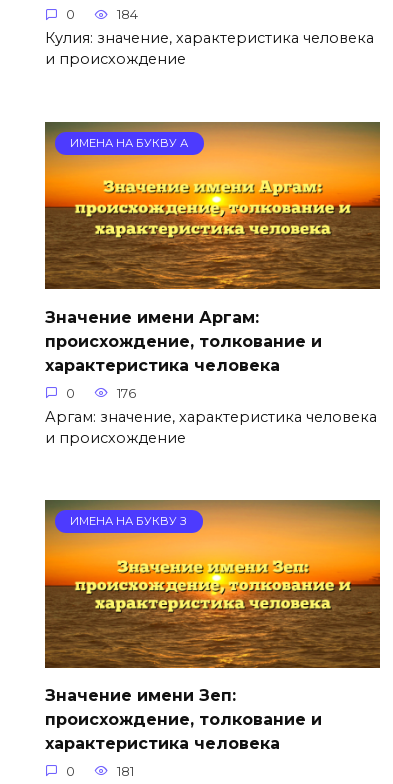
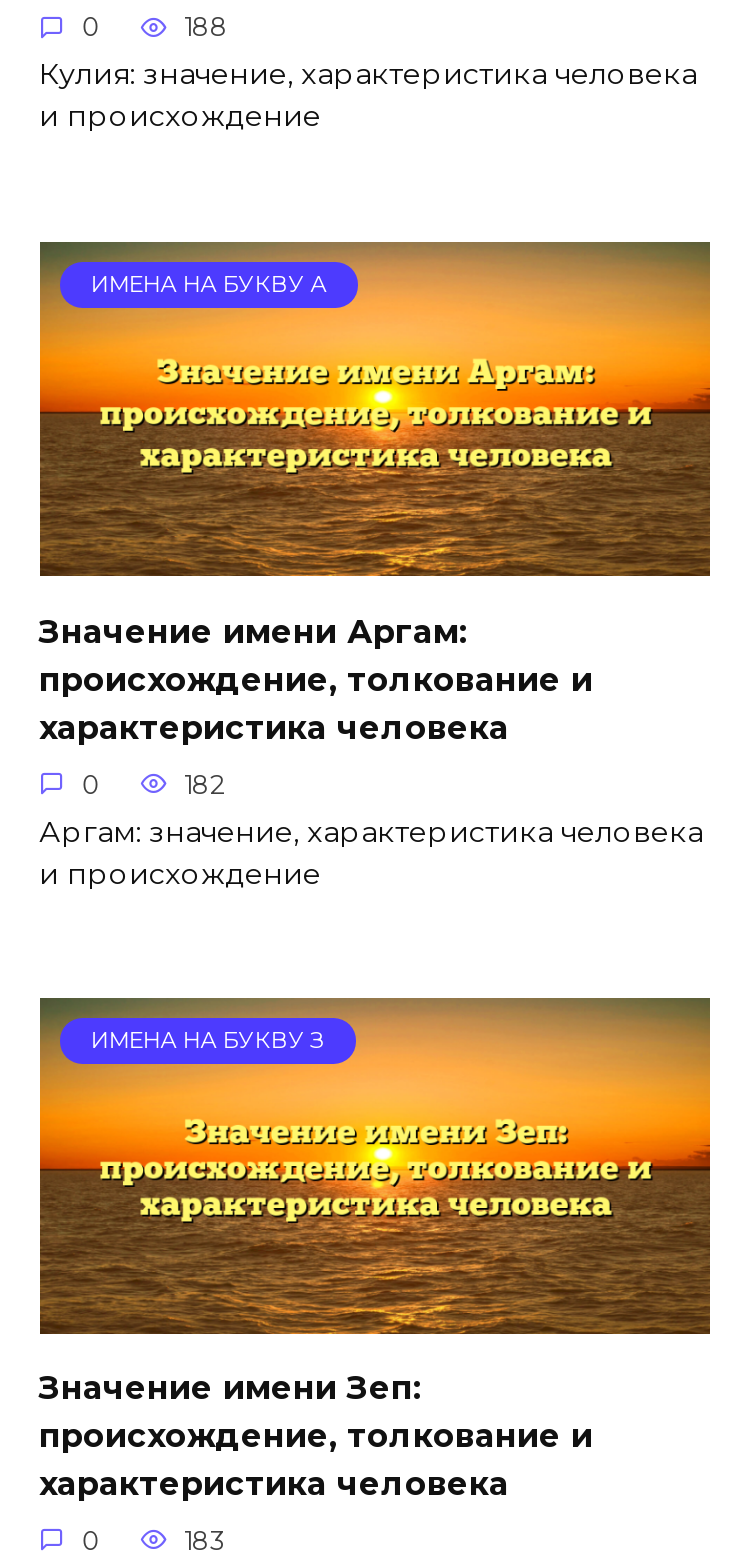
- 184
+ 188

- 176
+ 182

- 181
+ 183
